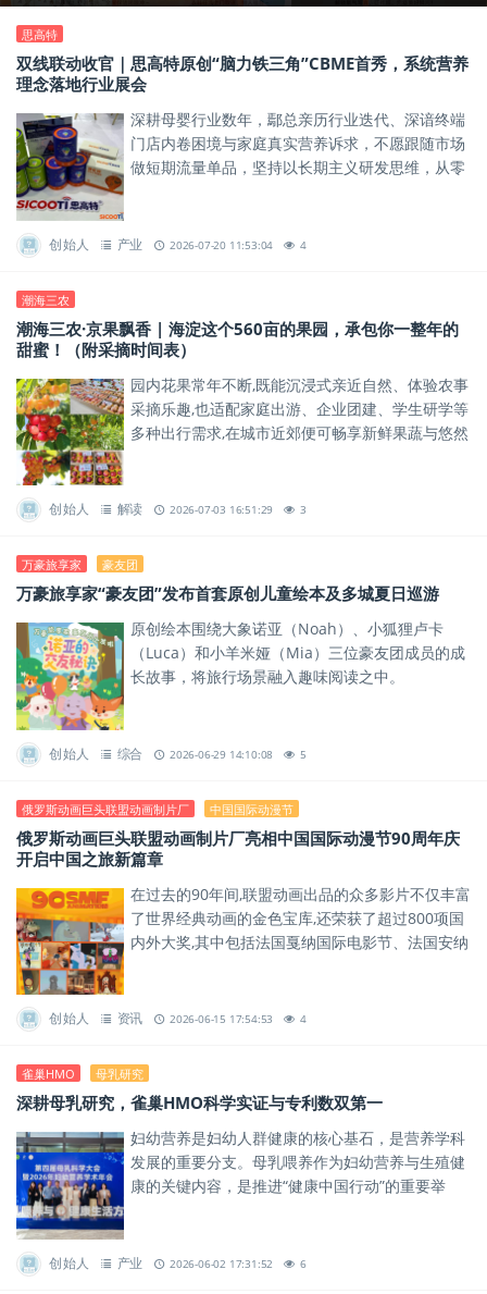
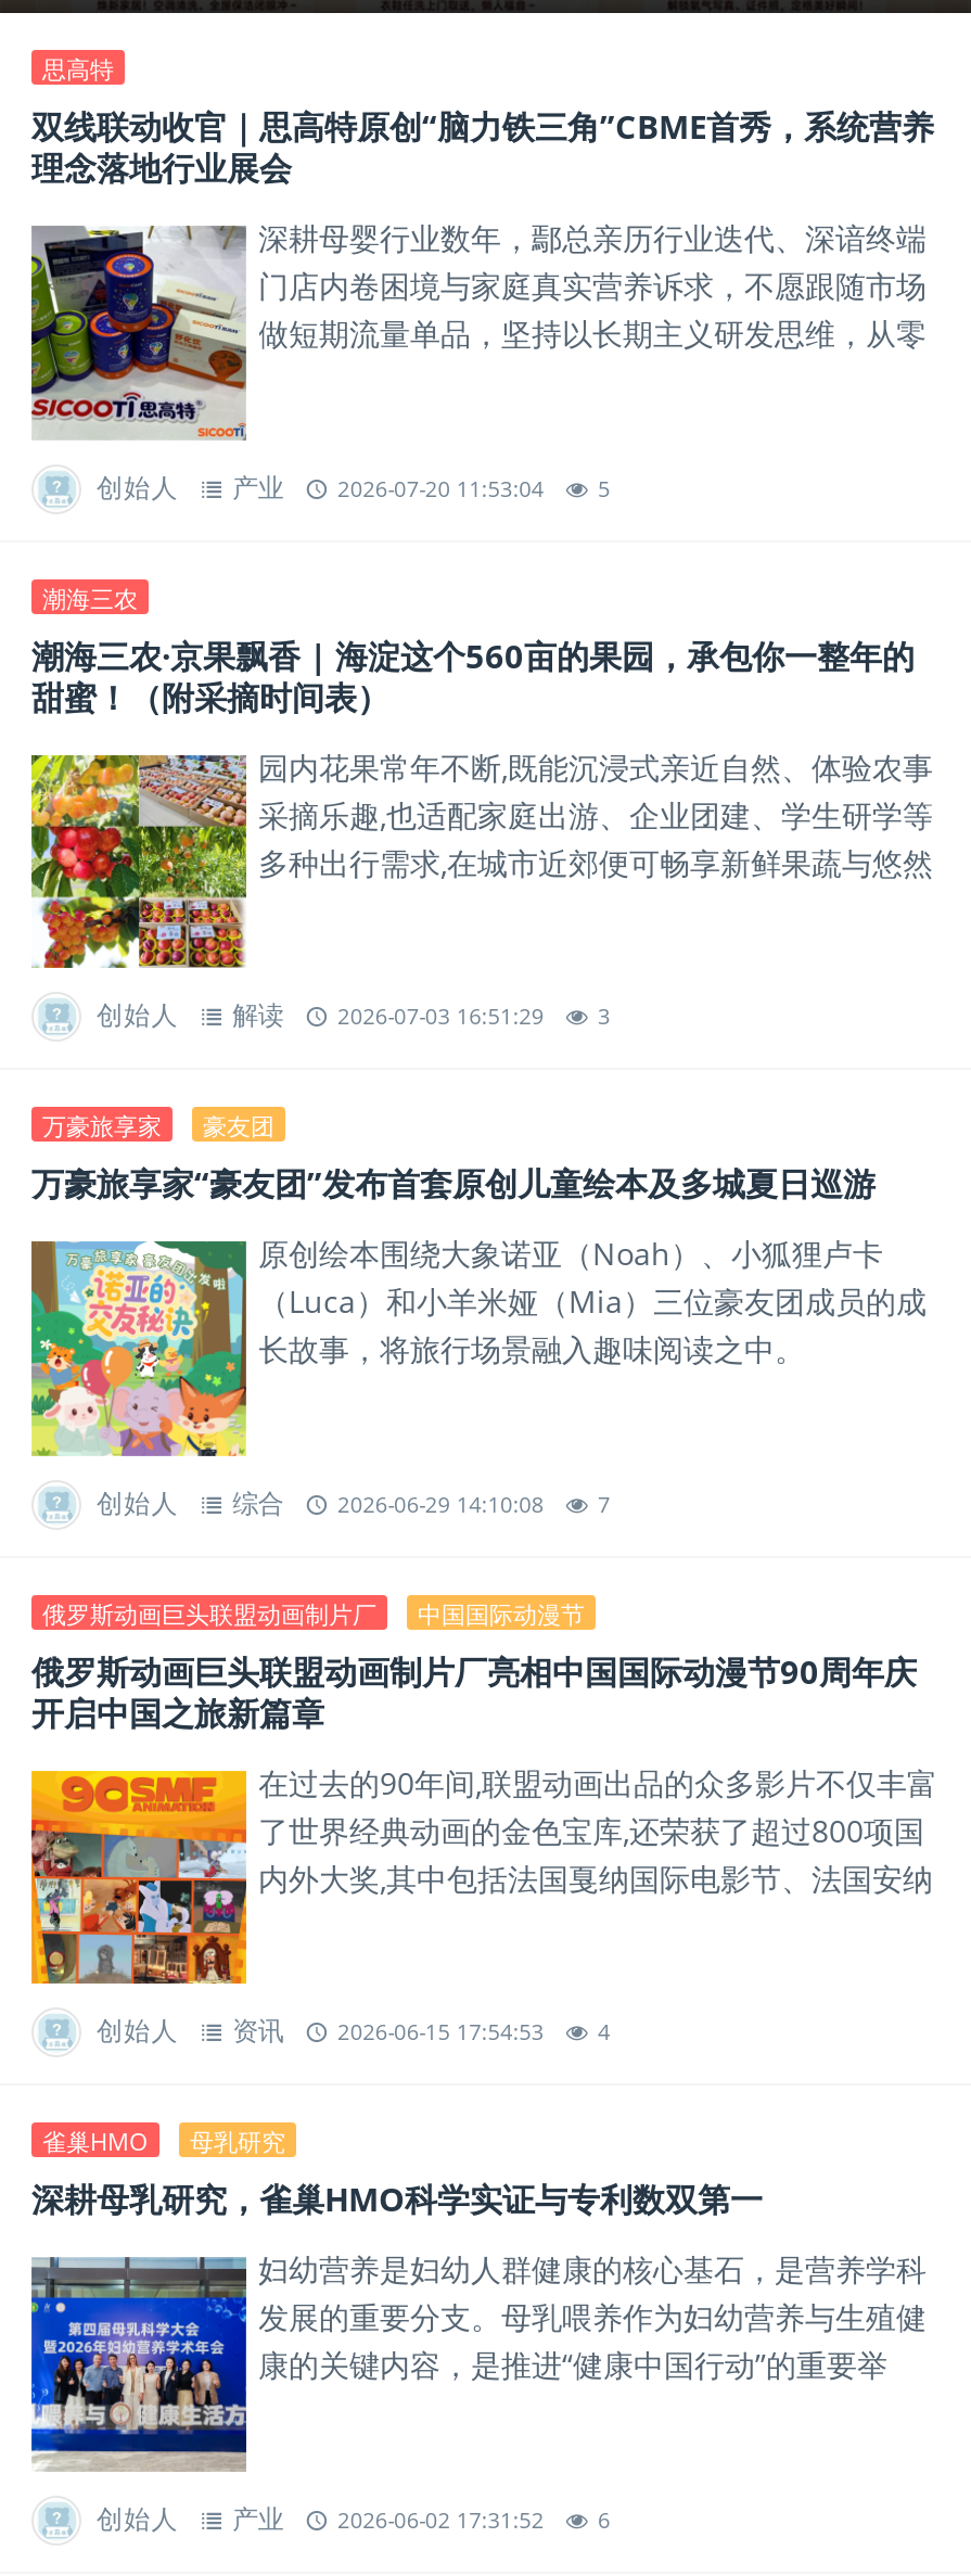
- 创始人 产业 2026-07-20 11:53:04 4
+ 创始人 产业 2026-07-20 11:53:04 5

- 创始人 综合 2026-06-29 14:10:08 5
+ 创始人 综合 2026-06-29 14:10:08 7
